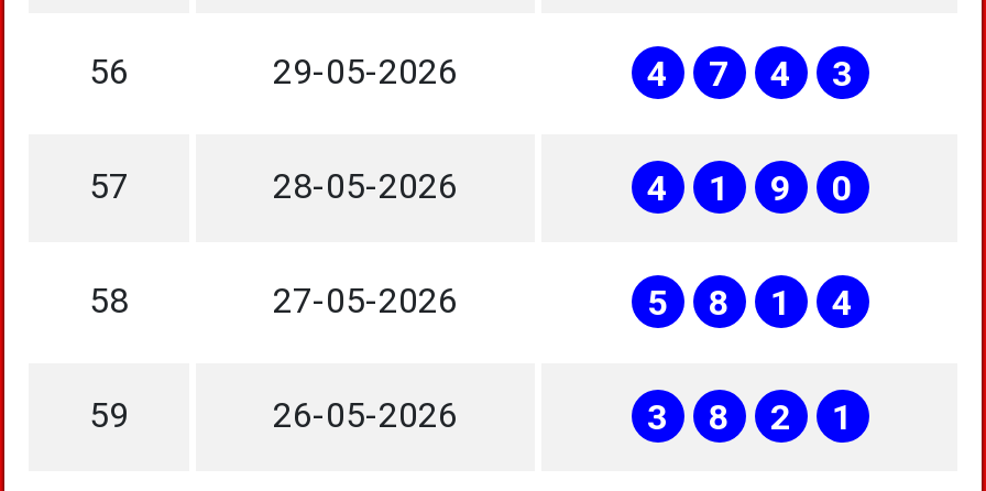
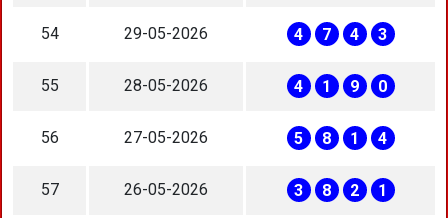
- 56
+ 54

- 57
+ 55

- 58
+ 56

- 59
+ 57
